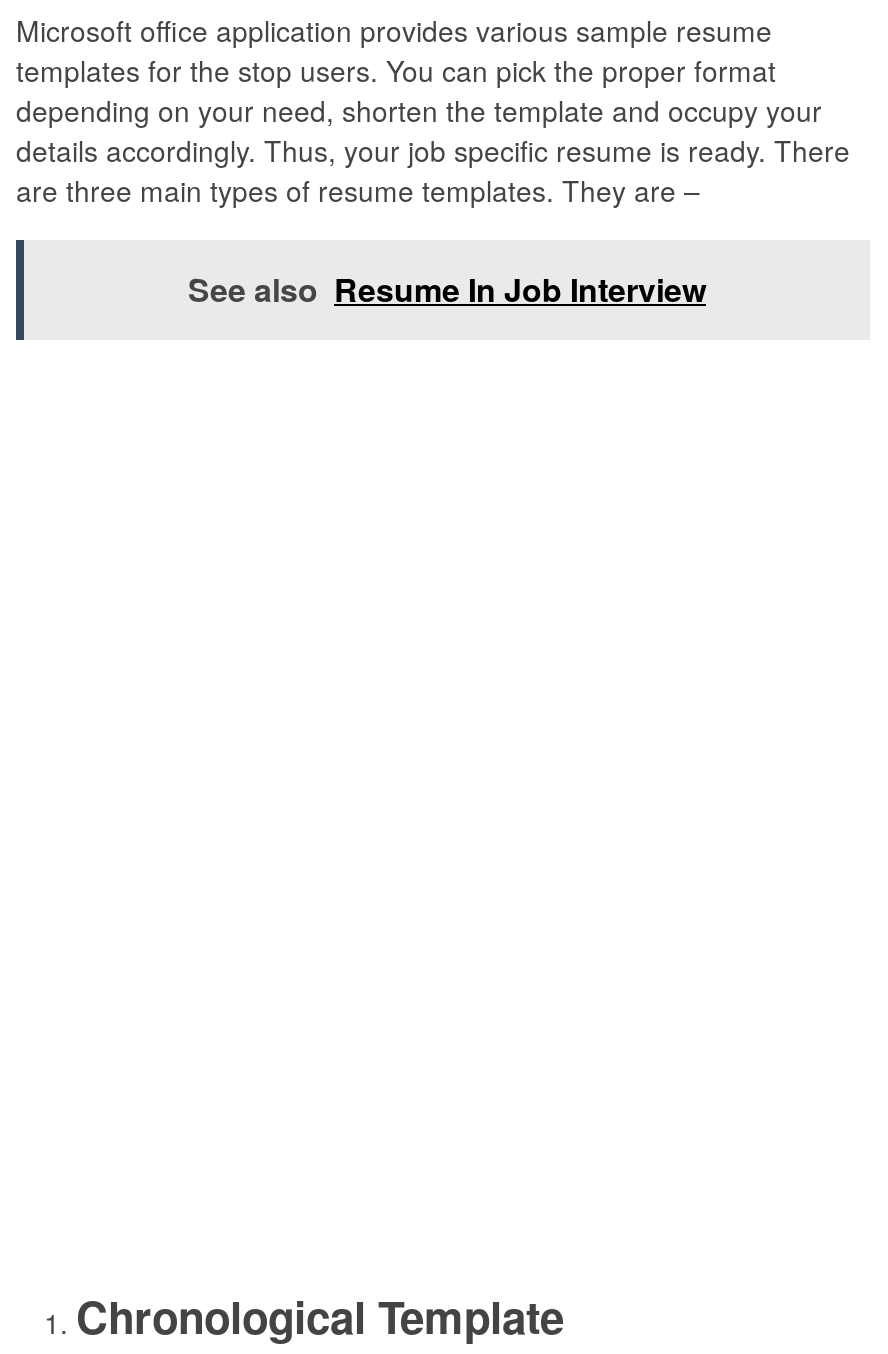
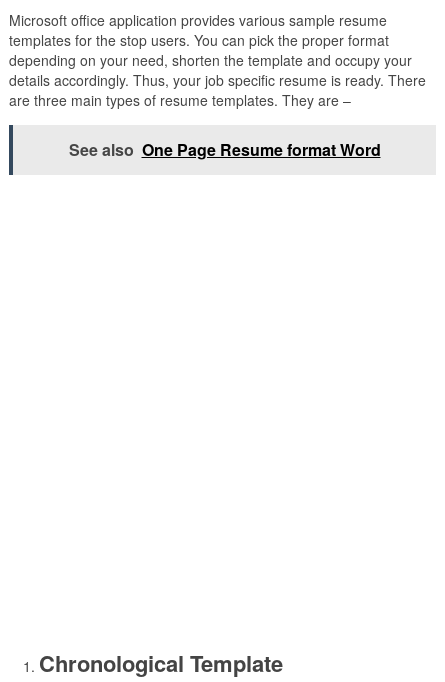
- See also Resume In Job Interview
+ See also One Page Resume format Word
